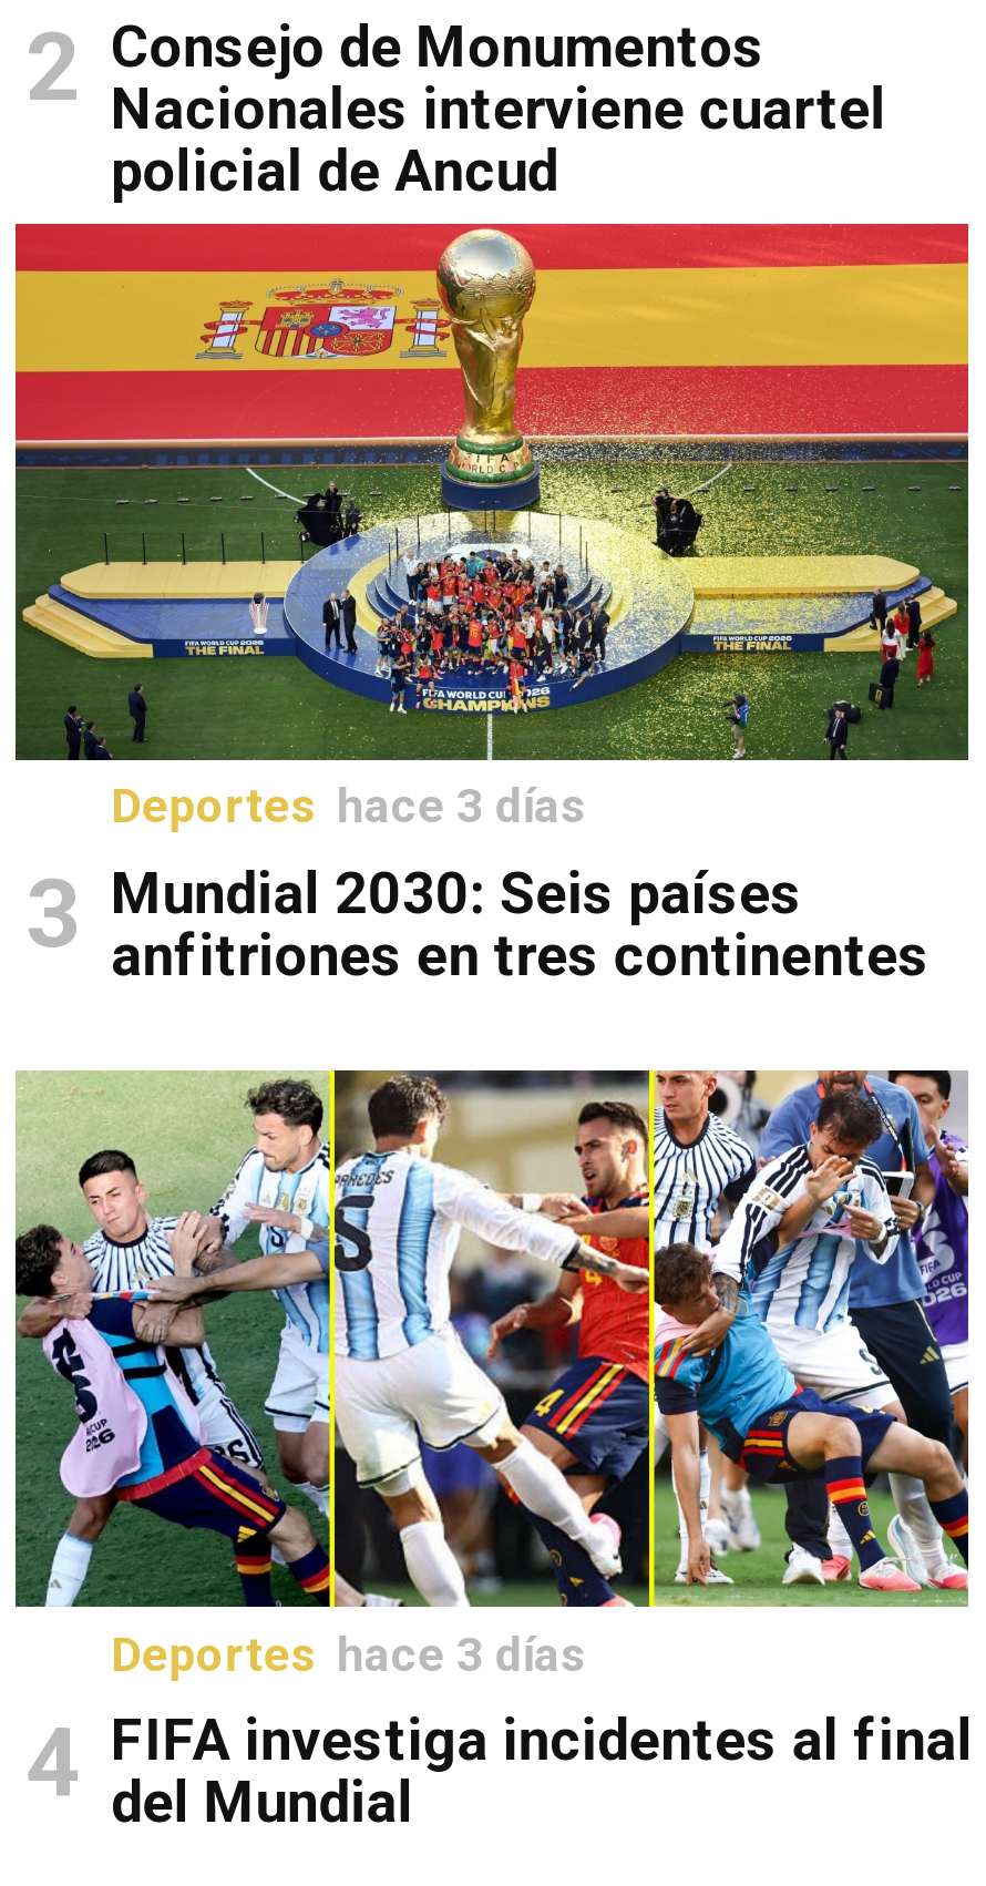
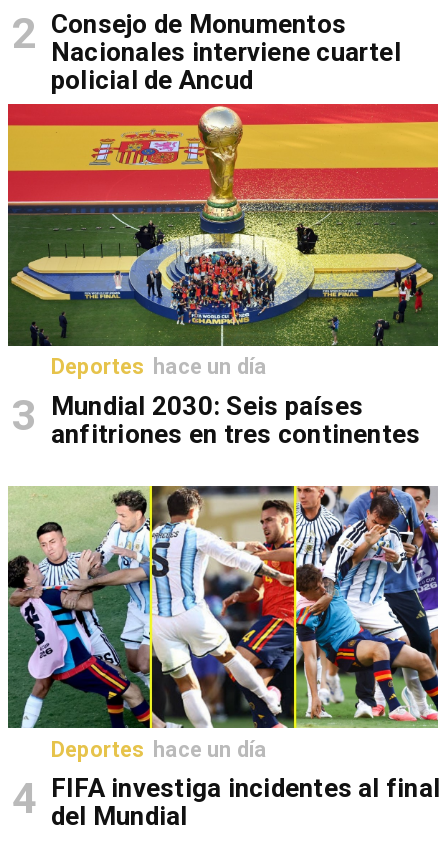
- Deportes hace 3 días
+ Deportes hace un día

- Deportes hace 3 días
+ Deportes hace un día
